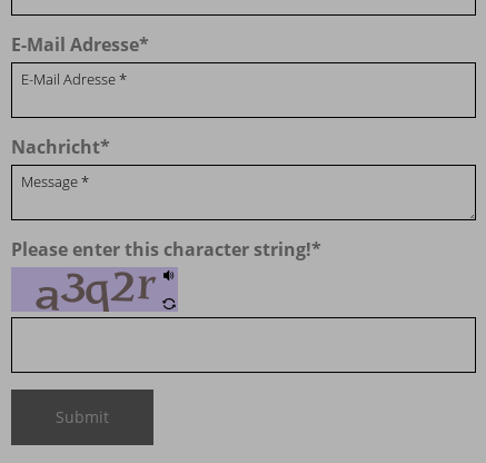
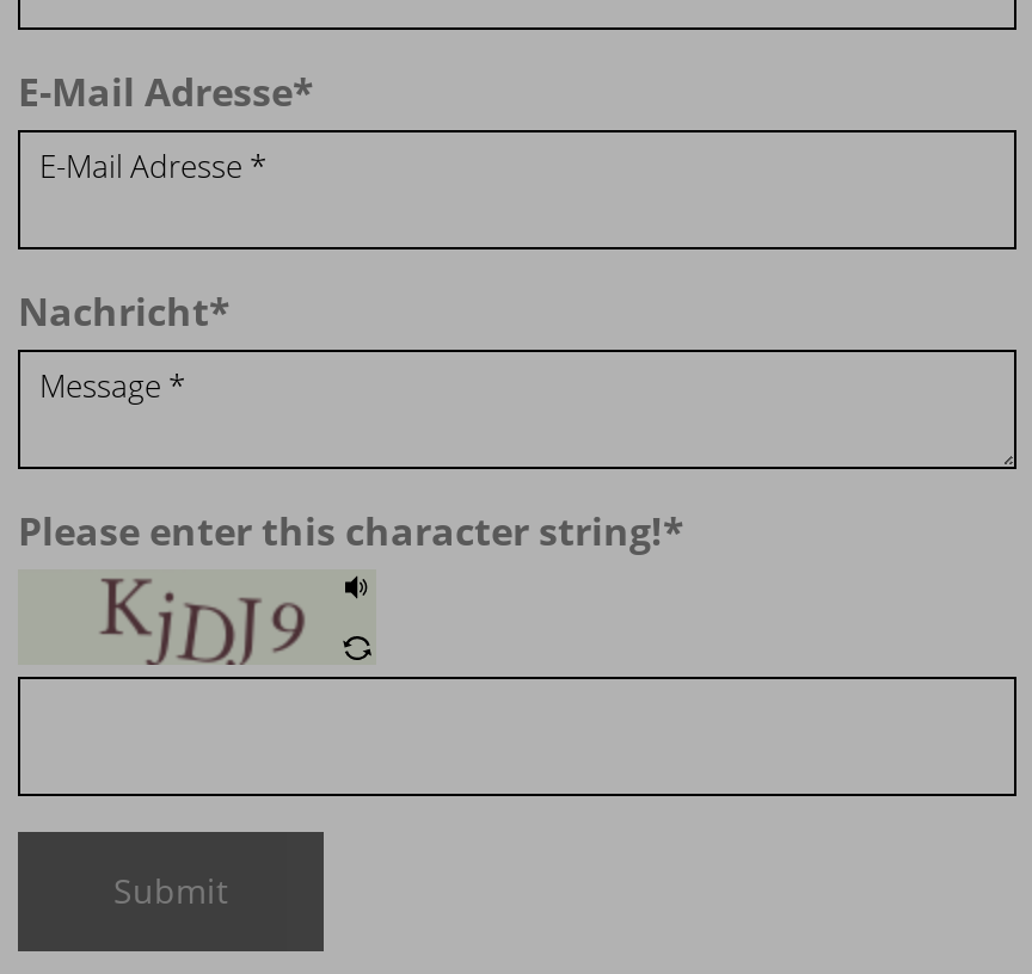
- [image]
+ [image]
